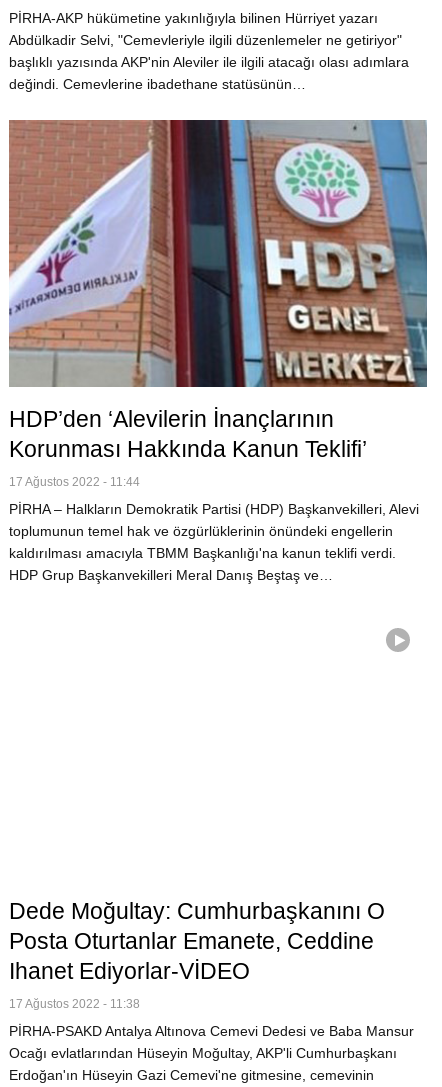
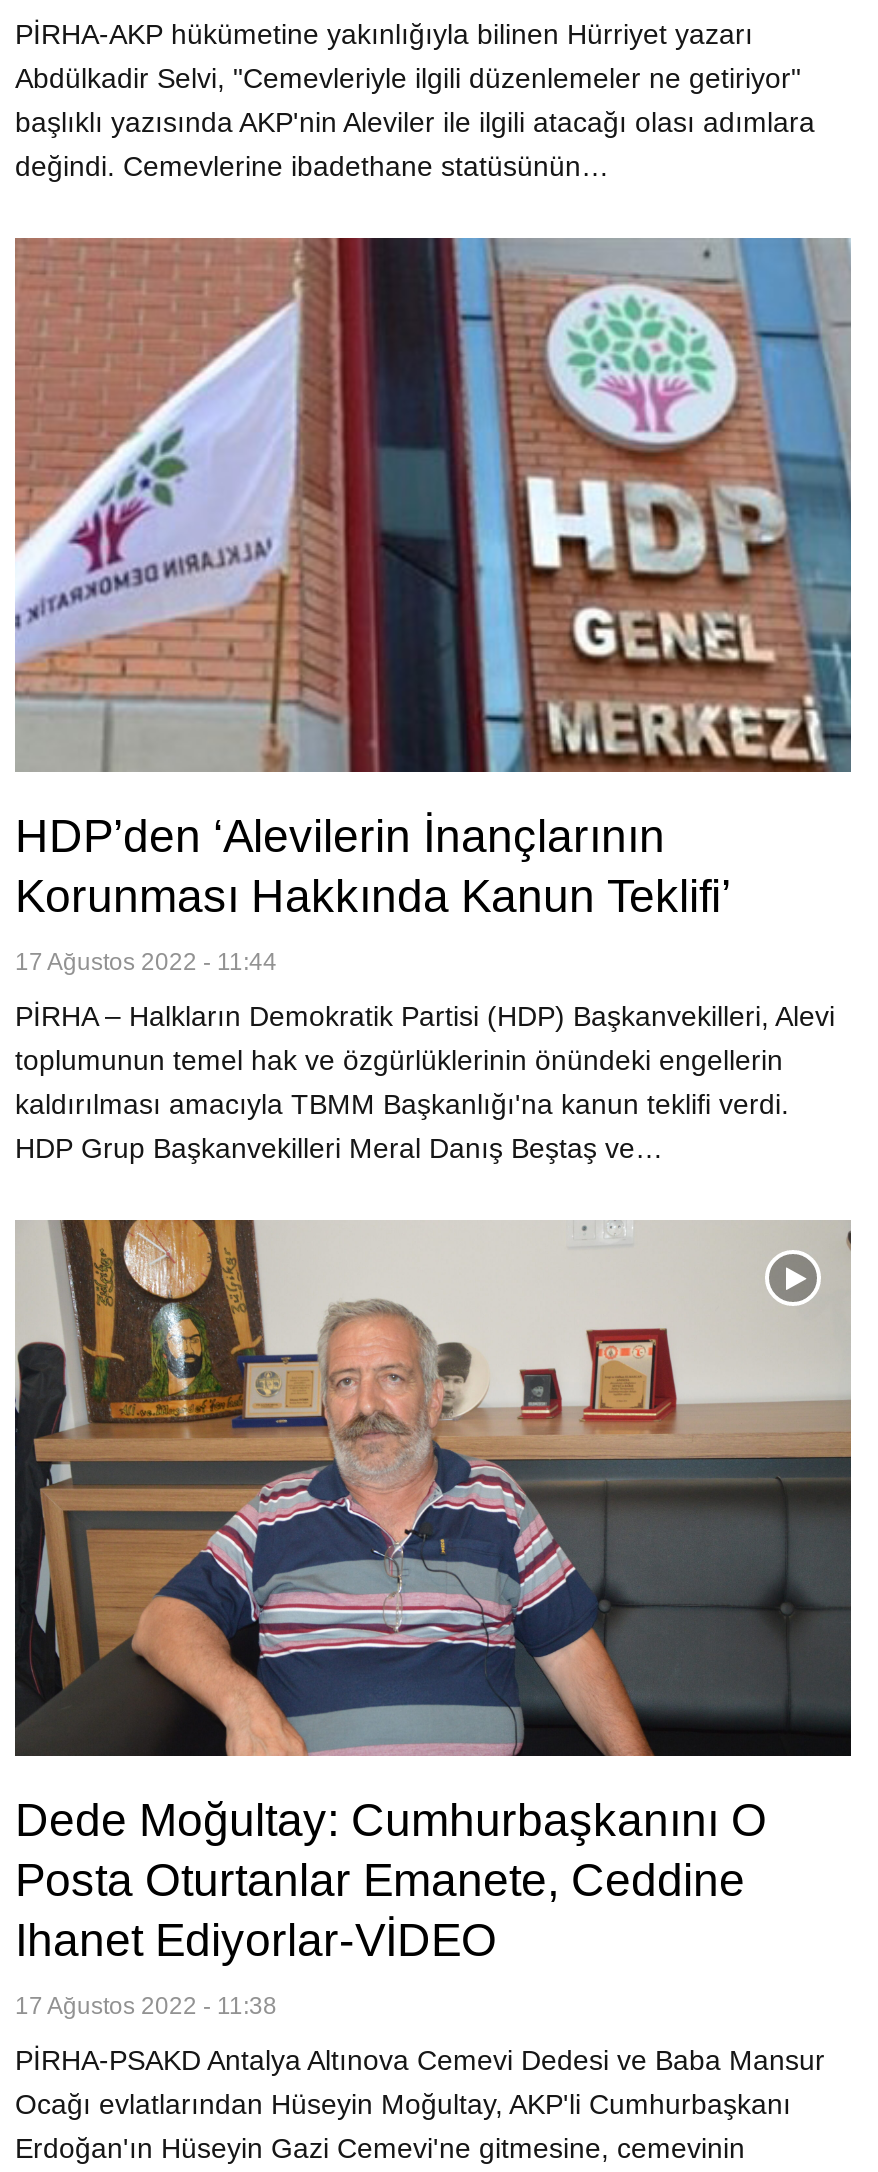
+ [image]
